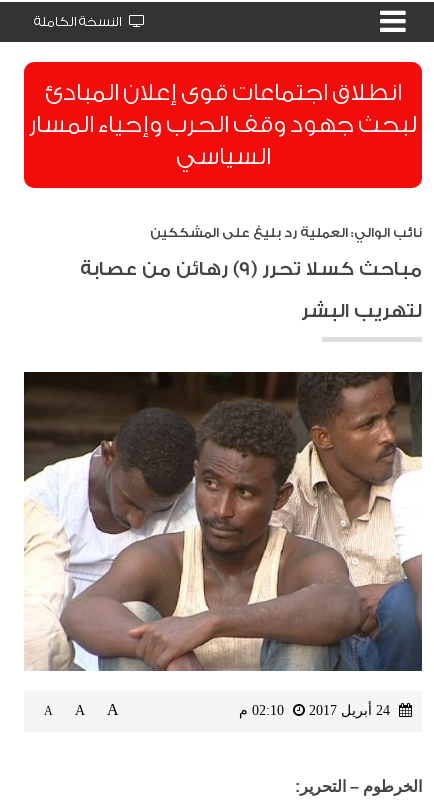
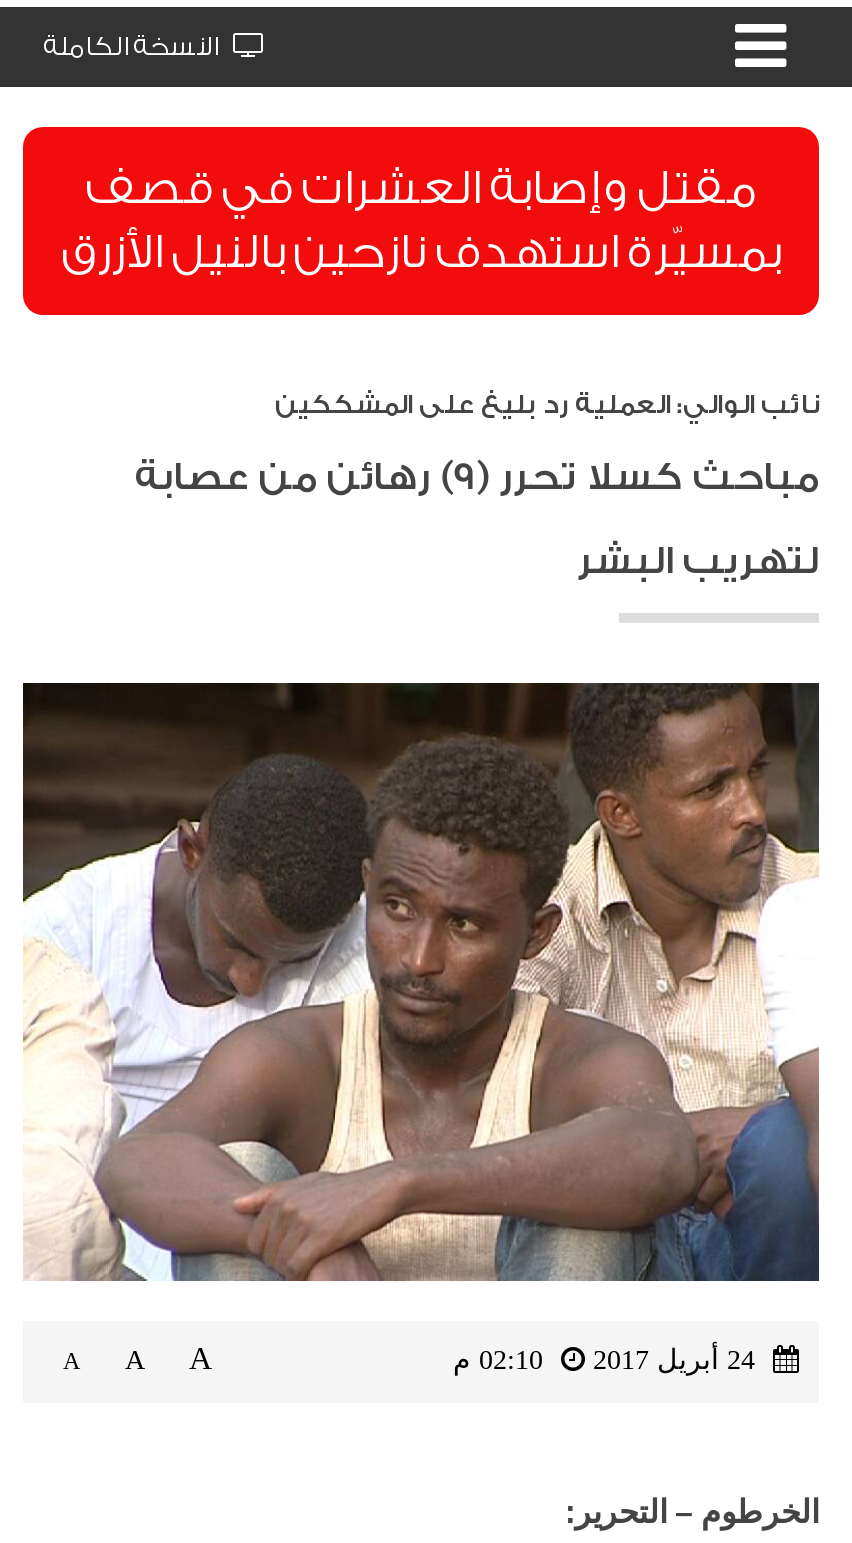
- انطلاق اجتماعات قوى إعلان المبادئ
- لبحث جهود وقف الحرب وإحياء المسار
- السياسي
+ مقتل وإصابة العشرات في قصف
+ بمسيّرة استهدف نازحين بالنيل الأزرق
